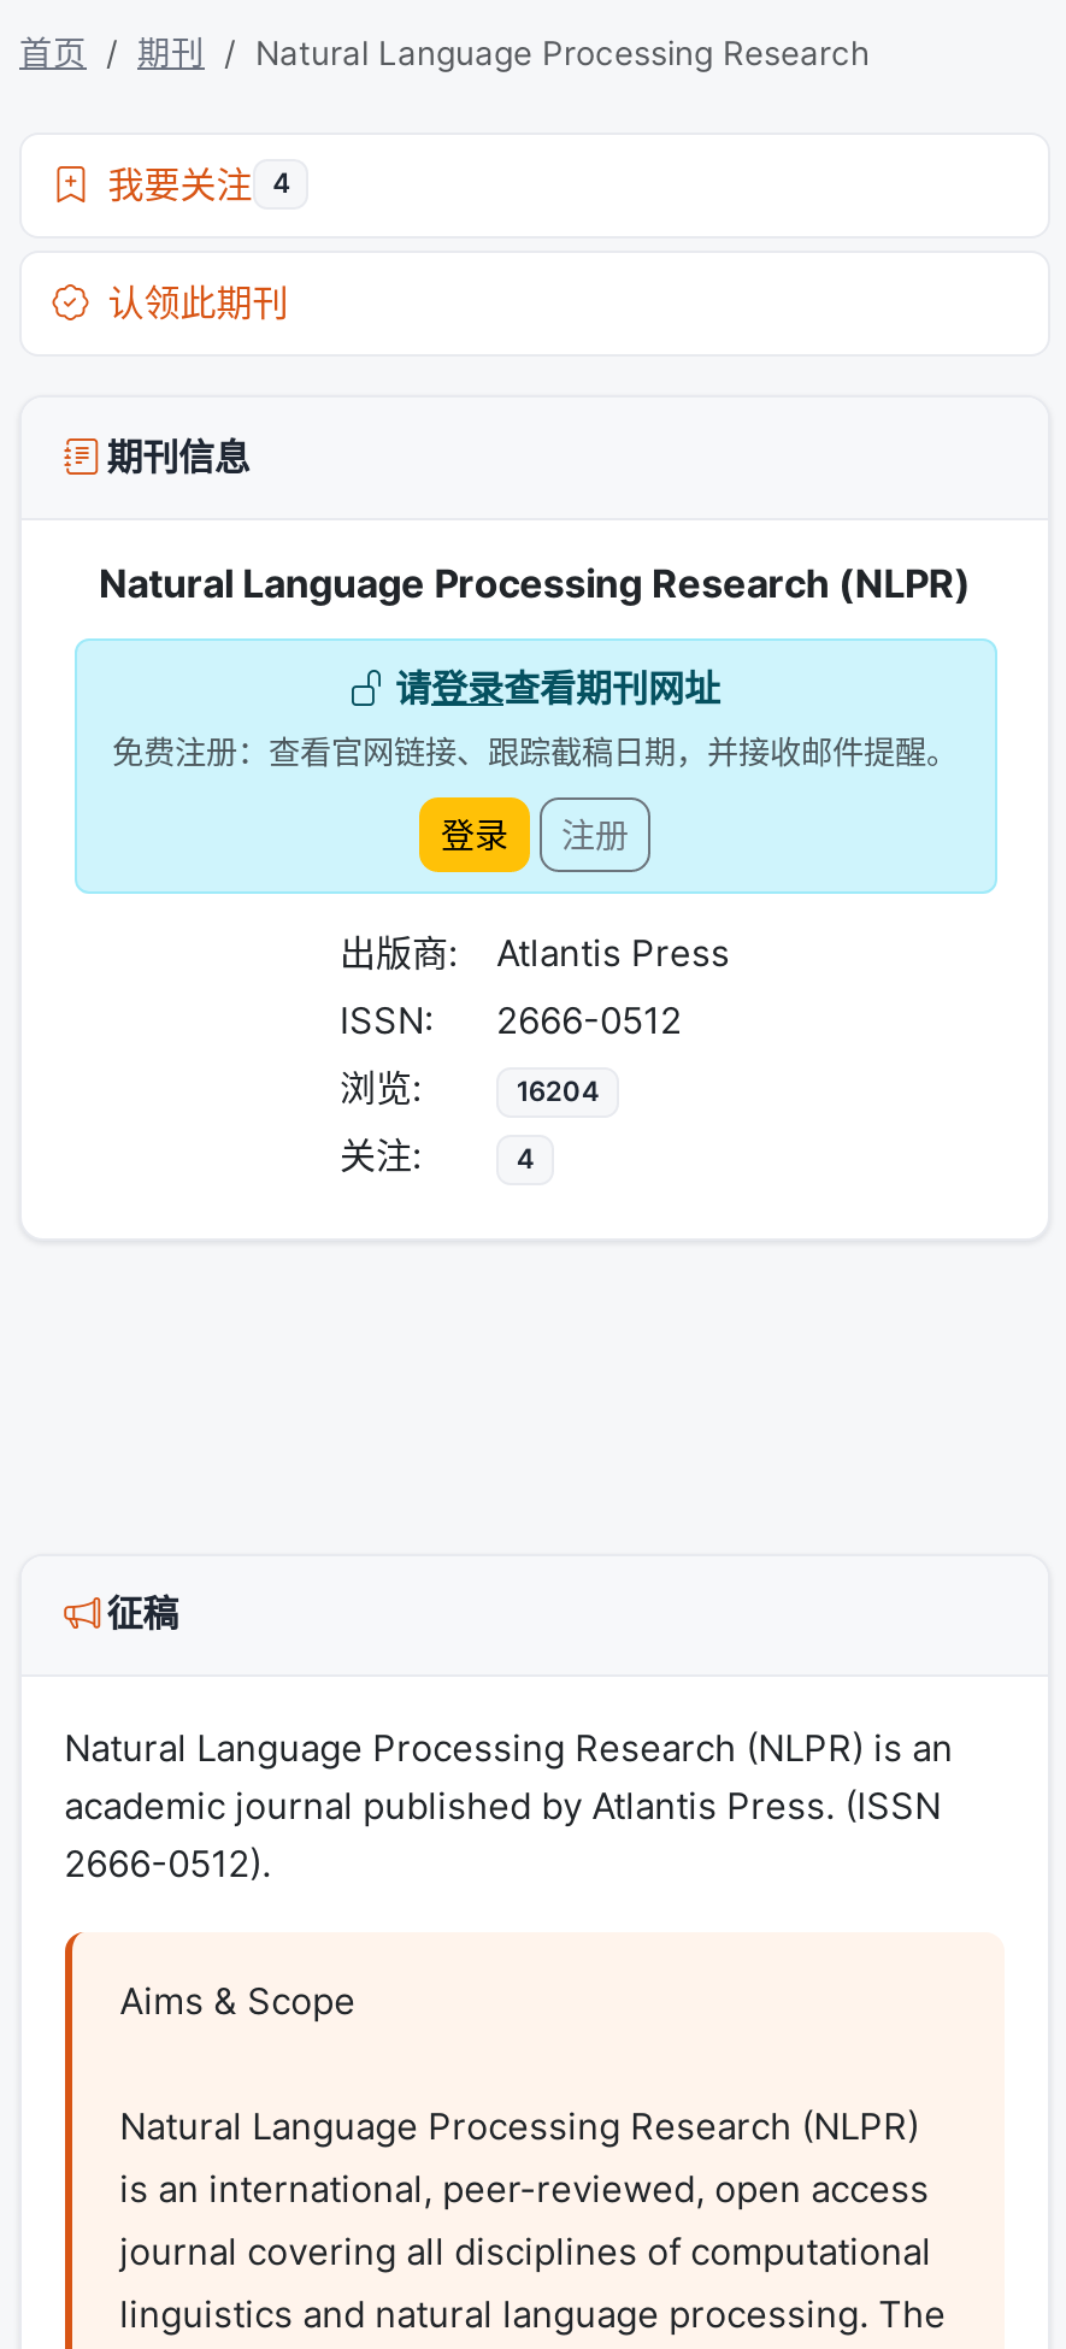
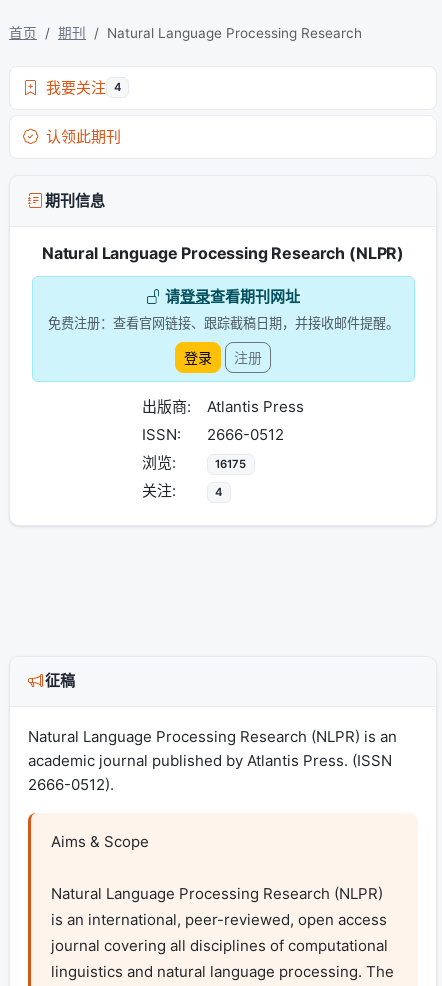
- 16204
+ 16175
